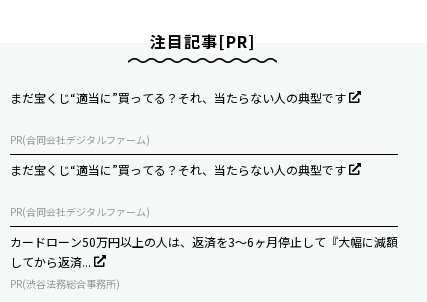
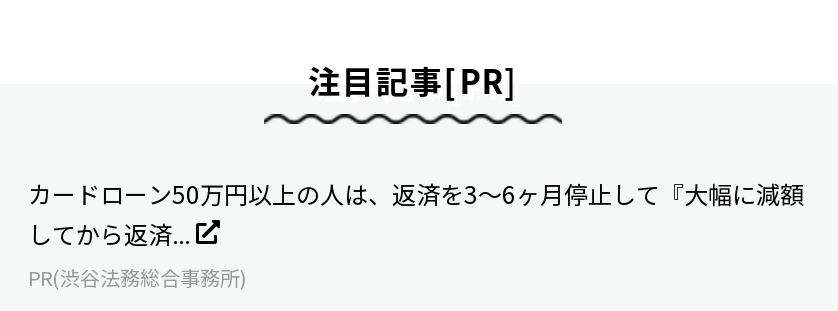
- まだ宝くじ“適当に”買ってる？それ、当たらない人の典型です
- PR(合同会社デジタルファーム)
- まだ宝くじ“適当に”買ってる？それ、当たらない人の典型です
- PR(合同会社デジタルファーム)
